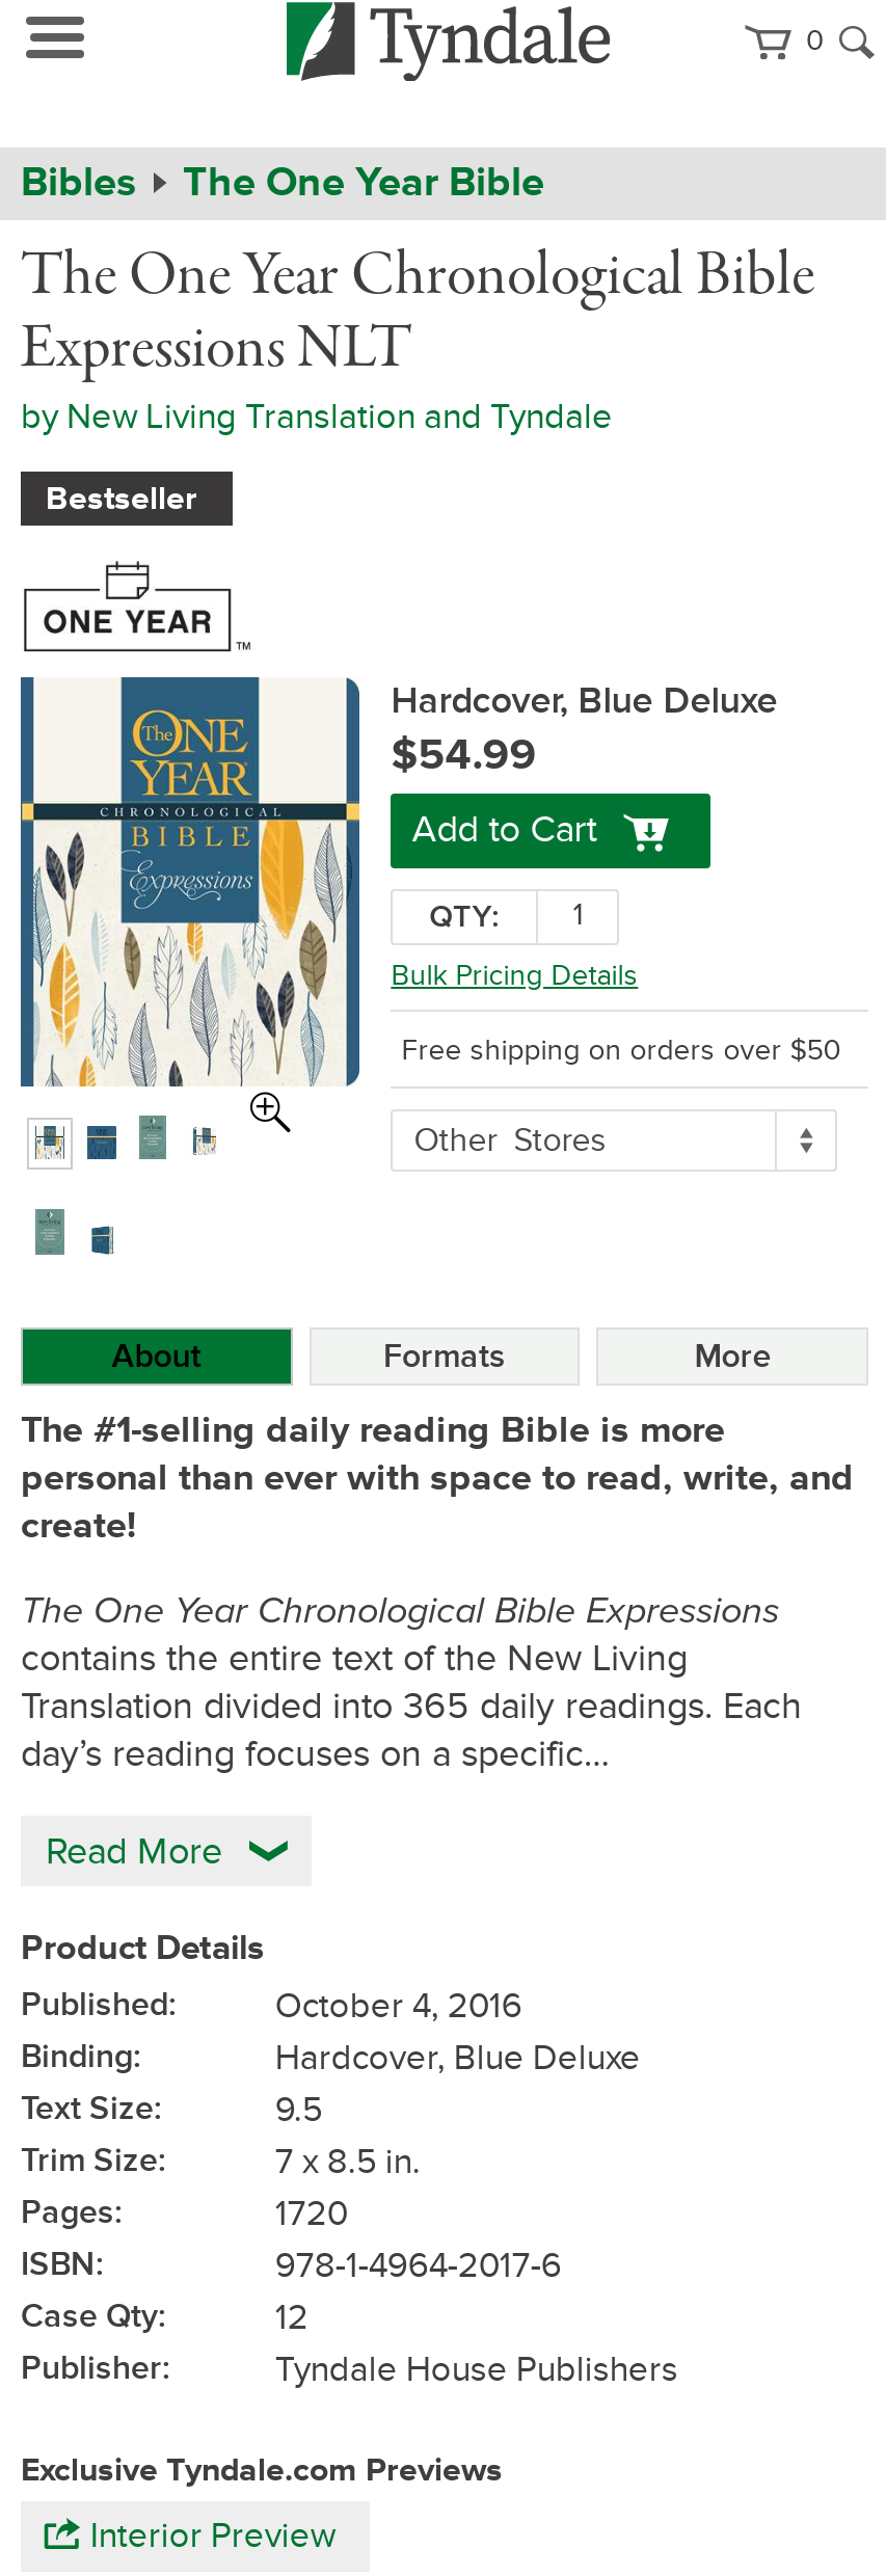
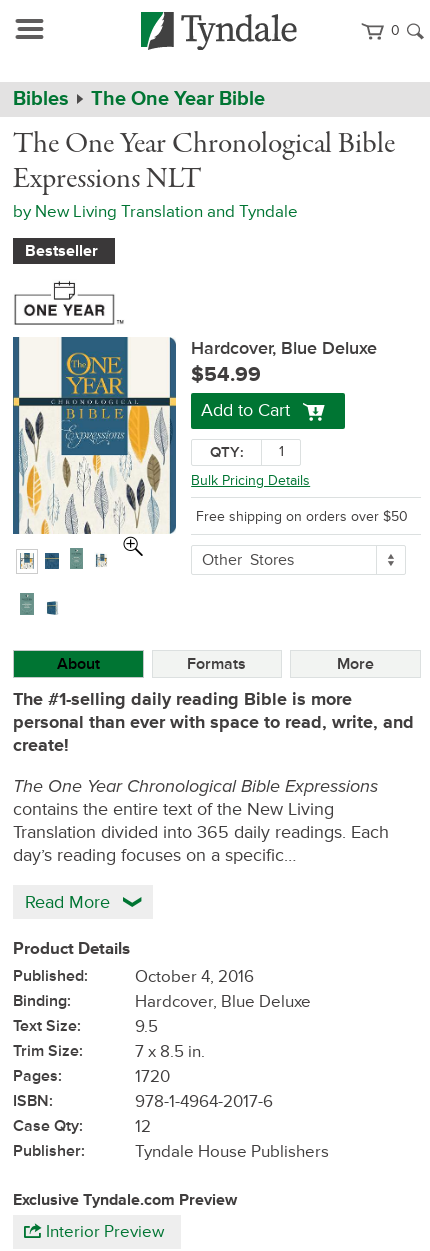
- Exclusive Tyndale.com Previews
+ Exclusive Tyndale.com Preview
